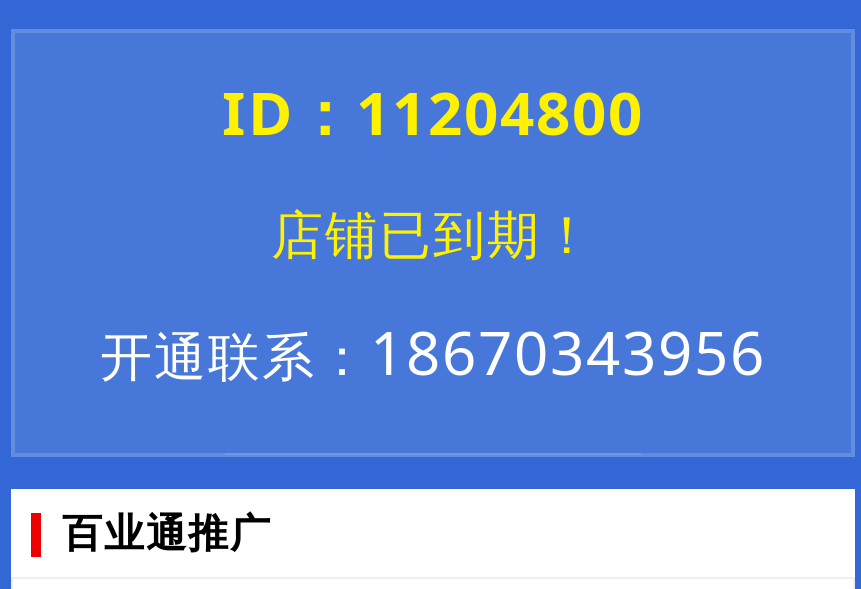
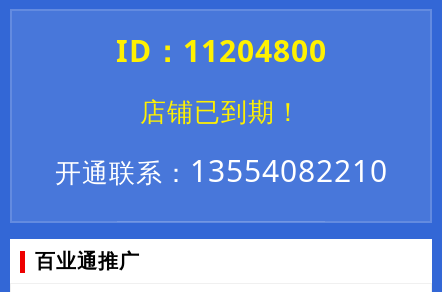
- 开通联系：18670343956
+ 开通联系：13554082210
